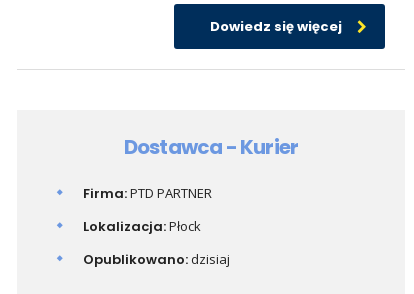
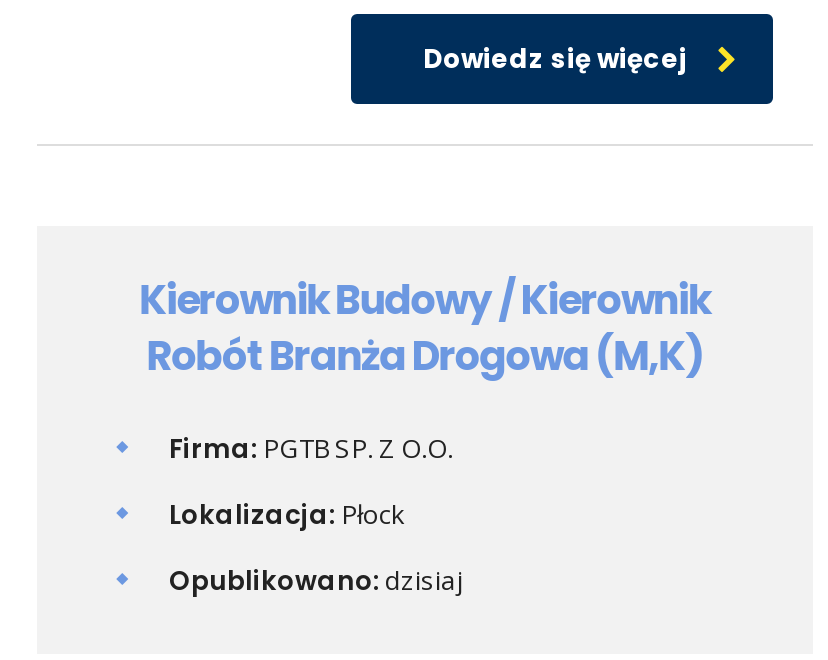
- Dostawca - Kurier
+ Kierownik Budowy / Kierownik
+ Robót Branża Drogowa (M,K)

- Firma: PTD PARTNER
+ Firma: PGTB SP. Z O.O.
